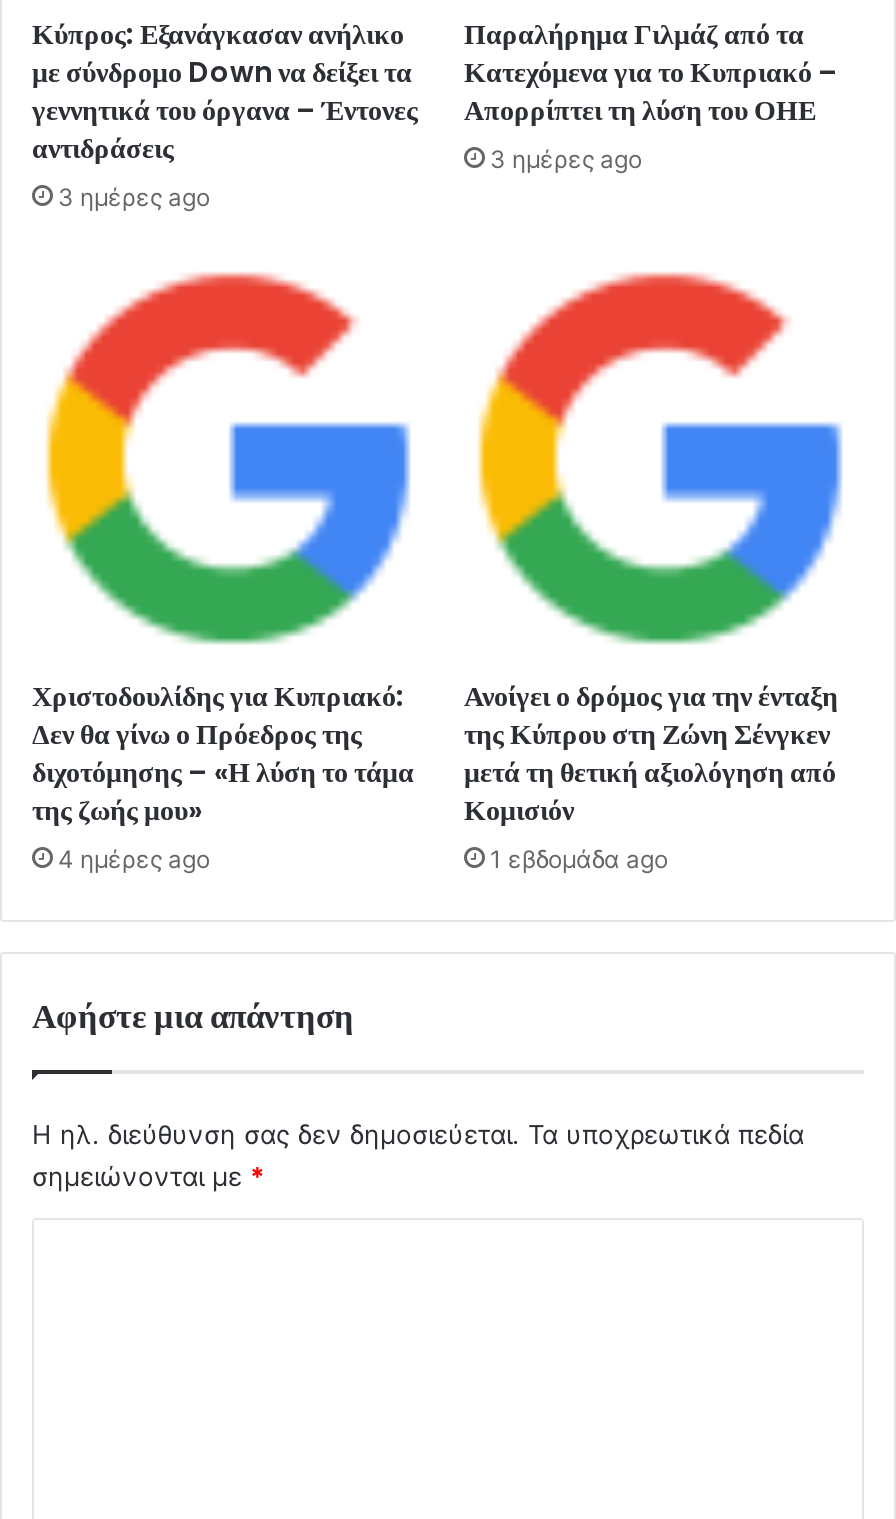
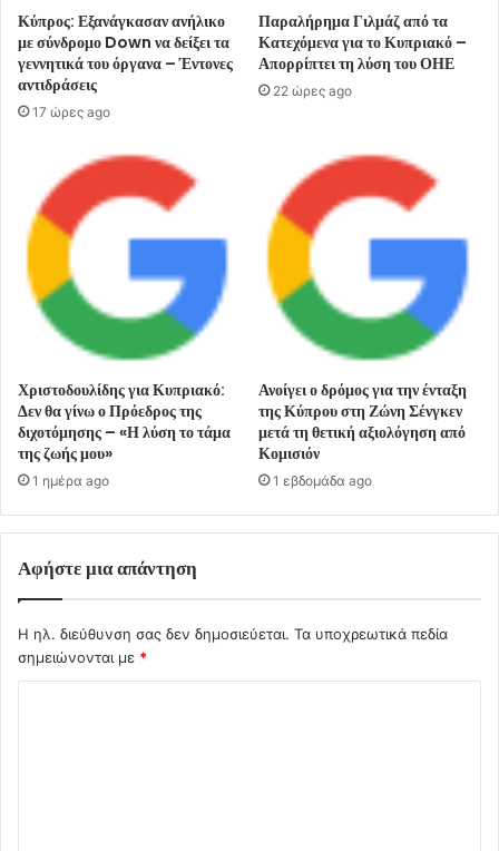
- 3 ημέρες ago
+ 22 ώρες ago

- 3 ημέρες ago
+ 17 ώρες ago

- 4 ημέρες ago
+ 1 ημέρα ago
